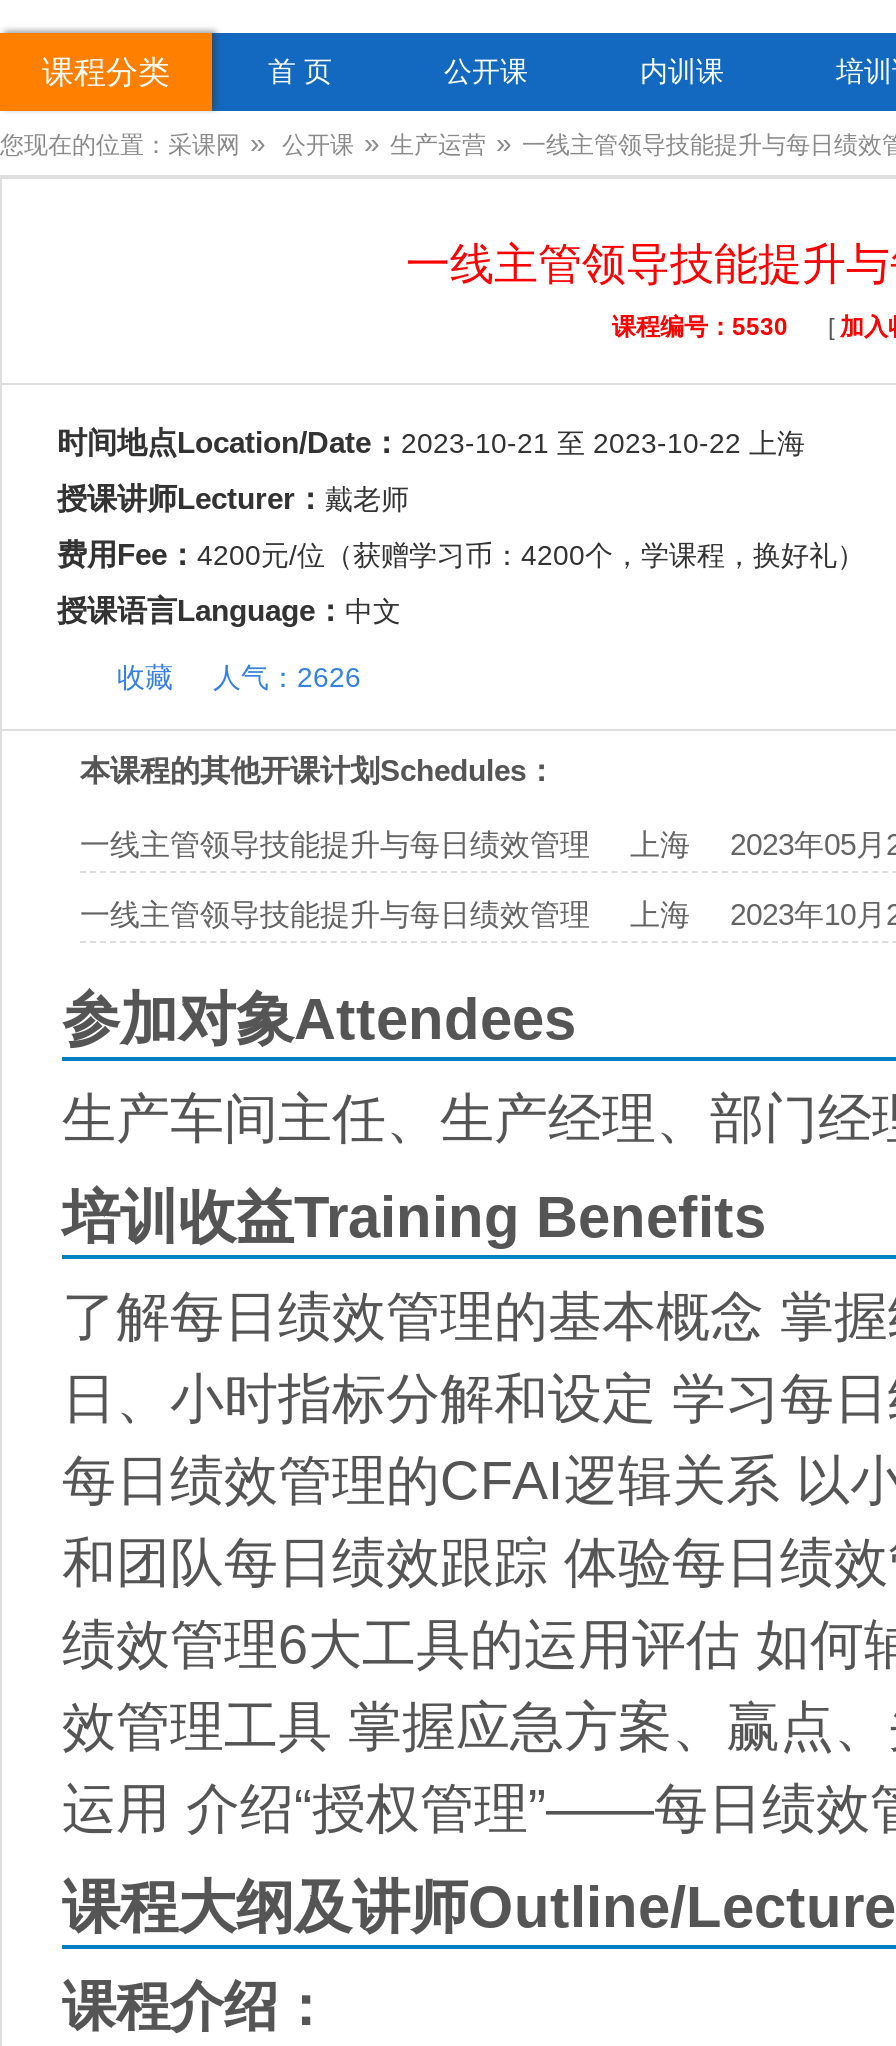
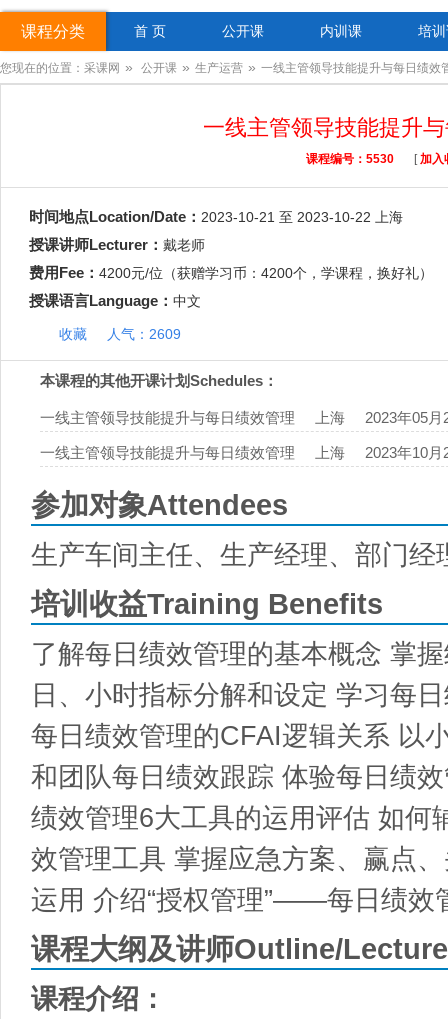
- 收藏 人气：2626
+ 收藏 人气：2609
